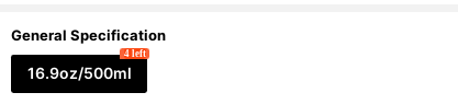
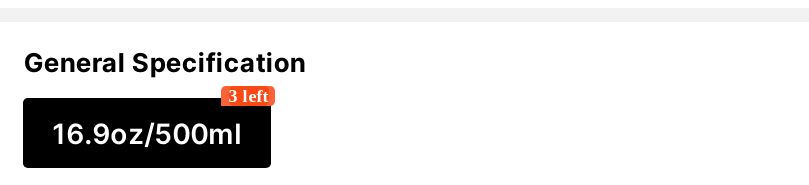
- 4 left
+ 3 left
